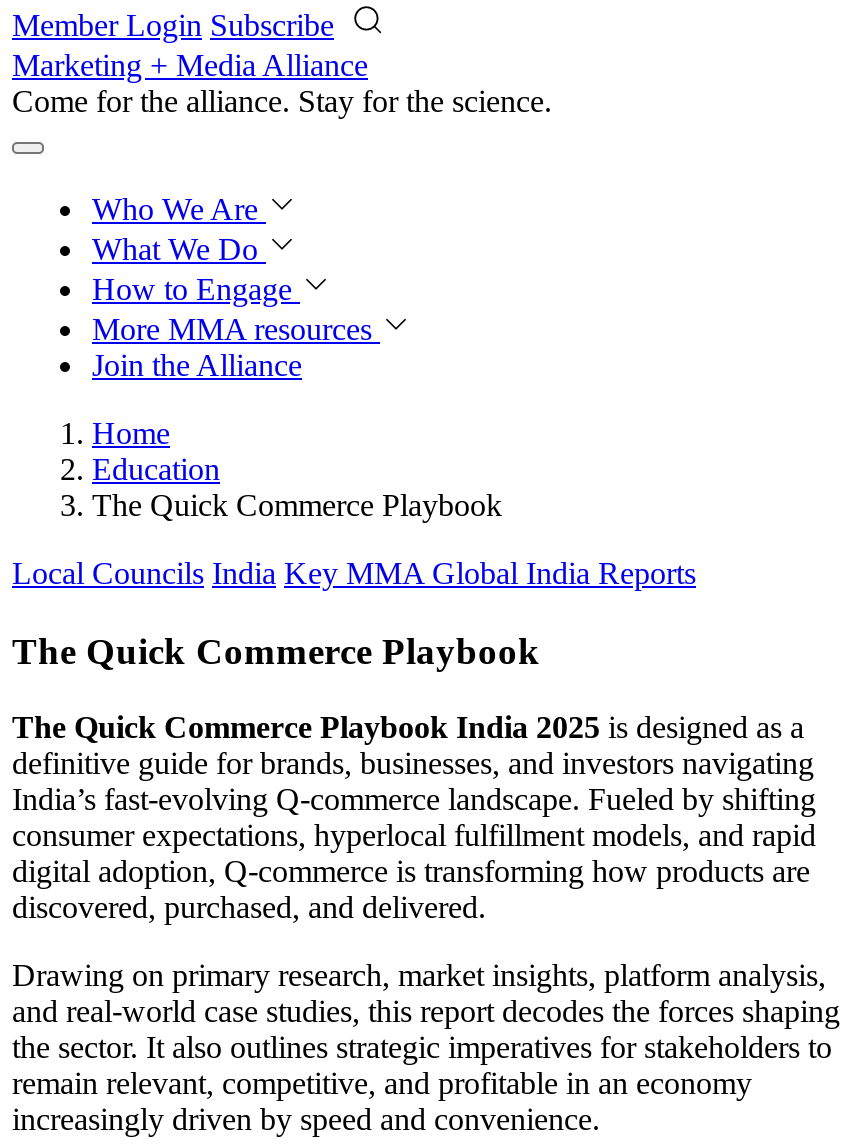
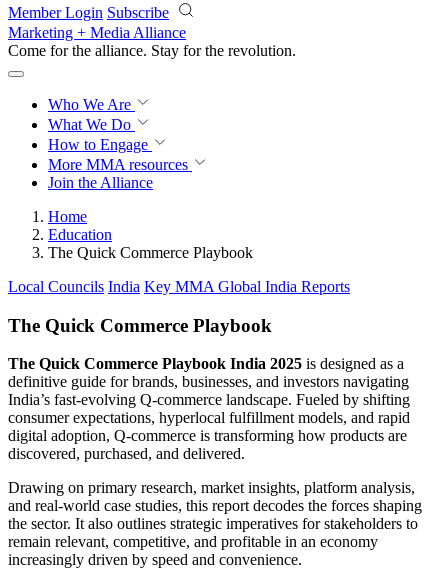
- Come for the alliance. Stay for the knowledge.
+ Come for the alliance. Stay for the revolution.
